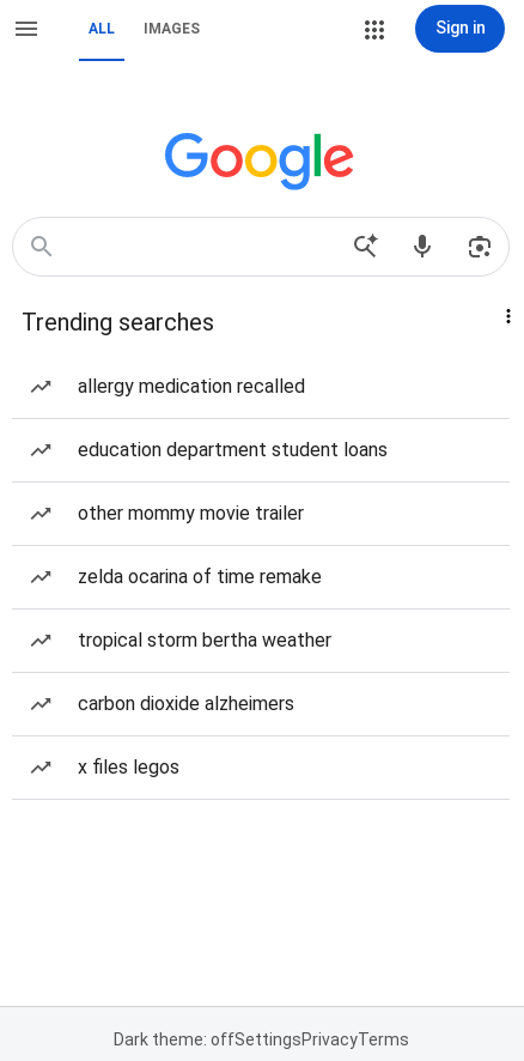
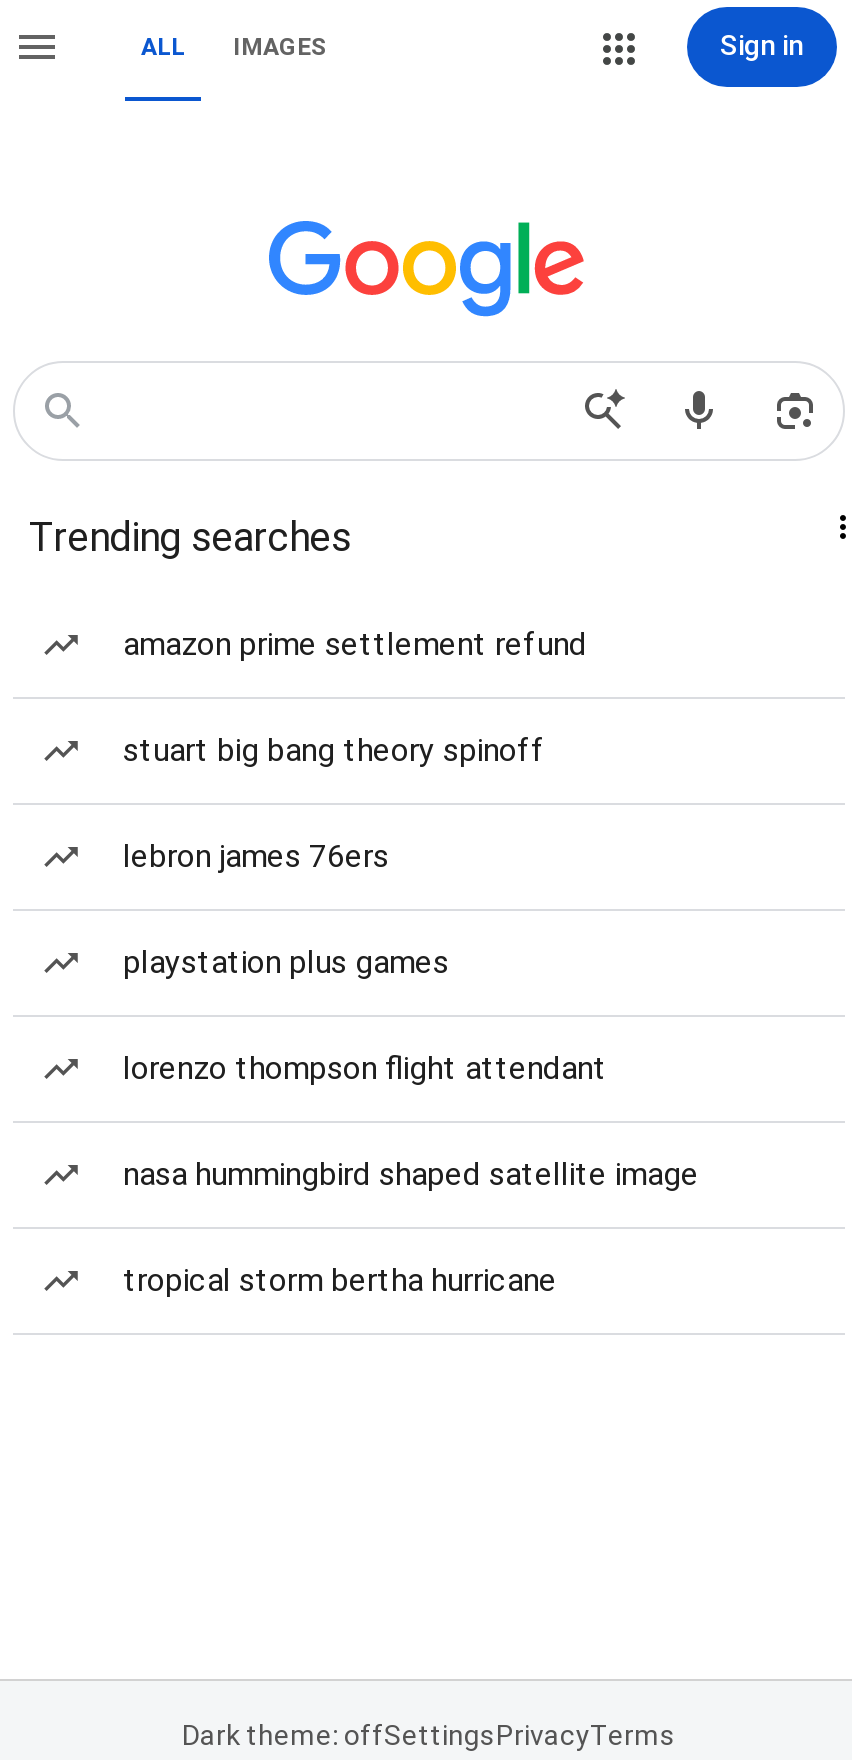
- allergy medication recalled
+ amazon prime settlement refund

- education department student loans
+ stuart big bang theory spinoff

- other mommy movie trailer
+ lebron james 76ers

- zelda ocarina of time remake
+ playstation plus games

- tropical storm bertha weather
+ lorenzo thompson flight attendant

- carbon dioxide alzheimers
+ nasa hummingbird shaped satellite image

- x files legos
+ tropical storm bertha hurricane
